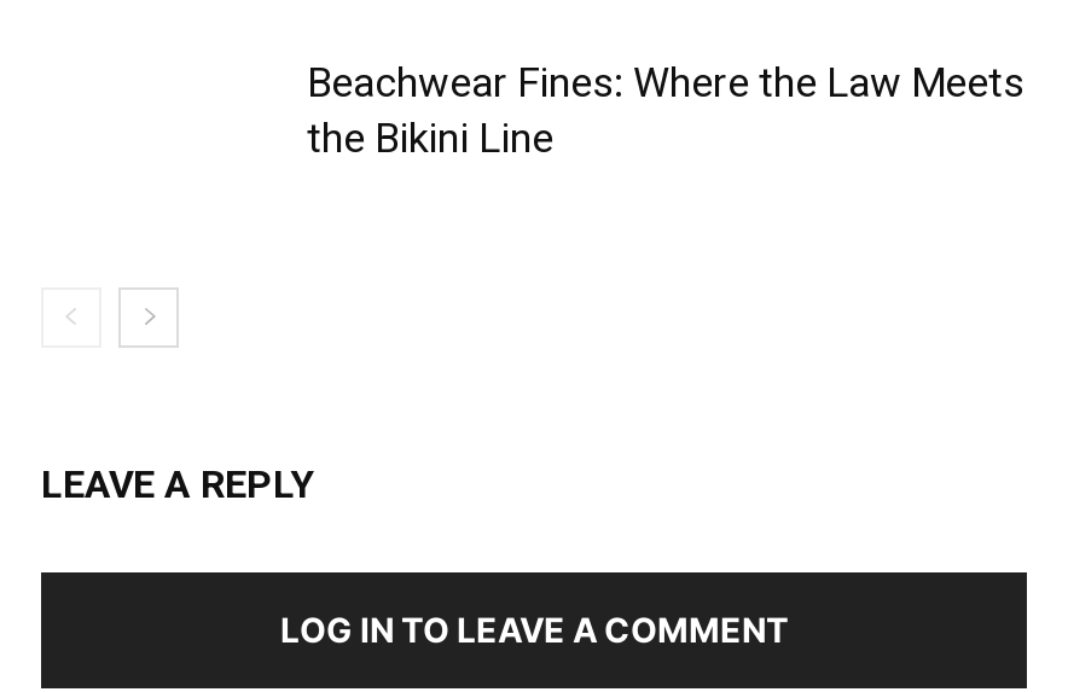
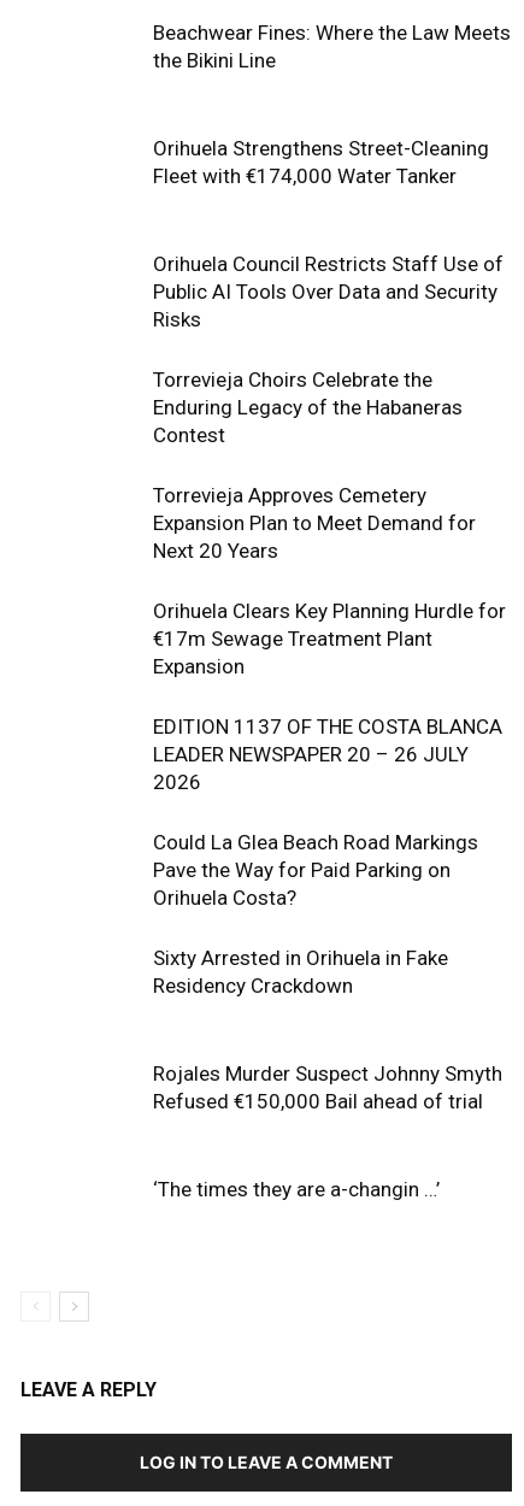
+ Orihuela Strengthens Street-Cleaning
+ Fleet with €174,000 Water Tanker

+ Orihuela Council Restricts Staff Use of
+ Public AI Tools Over Data and Security
+ Risks
+ Torrevieja Choirs Celebrate the
+ Enduring Legacy of the Habaneras
+ Contest
+ Torrevieja Approves Cemetery
+ Expansion Plan to Meet Demand for
+ Next 20 Years
+ Orihuela Clears Key Planning Hurdle for
+ €17m Sewage Treatment Plant
+ Expansion
+ EDITION 1137 OF THE COSTA BLANCA
+ LEADER NEWSPAPER 20 – 26 JULY
+ 2026
+ Could La Glea Beach Road Markings
+ Pave the Way for Paid Parking on
+ Orihuela Costa?
+ Sixty Arrested in Orihuela in Fake
+ Residency Crackdown

+ Rojales Murder Suspect Johnny Smyth
+ Refused €150,000 Bail ahead of trial

+ ‘The times they are a-changin …’
